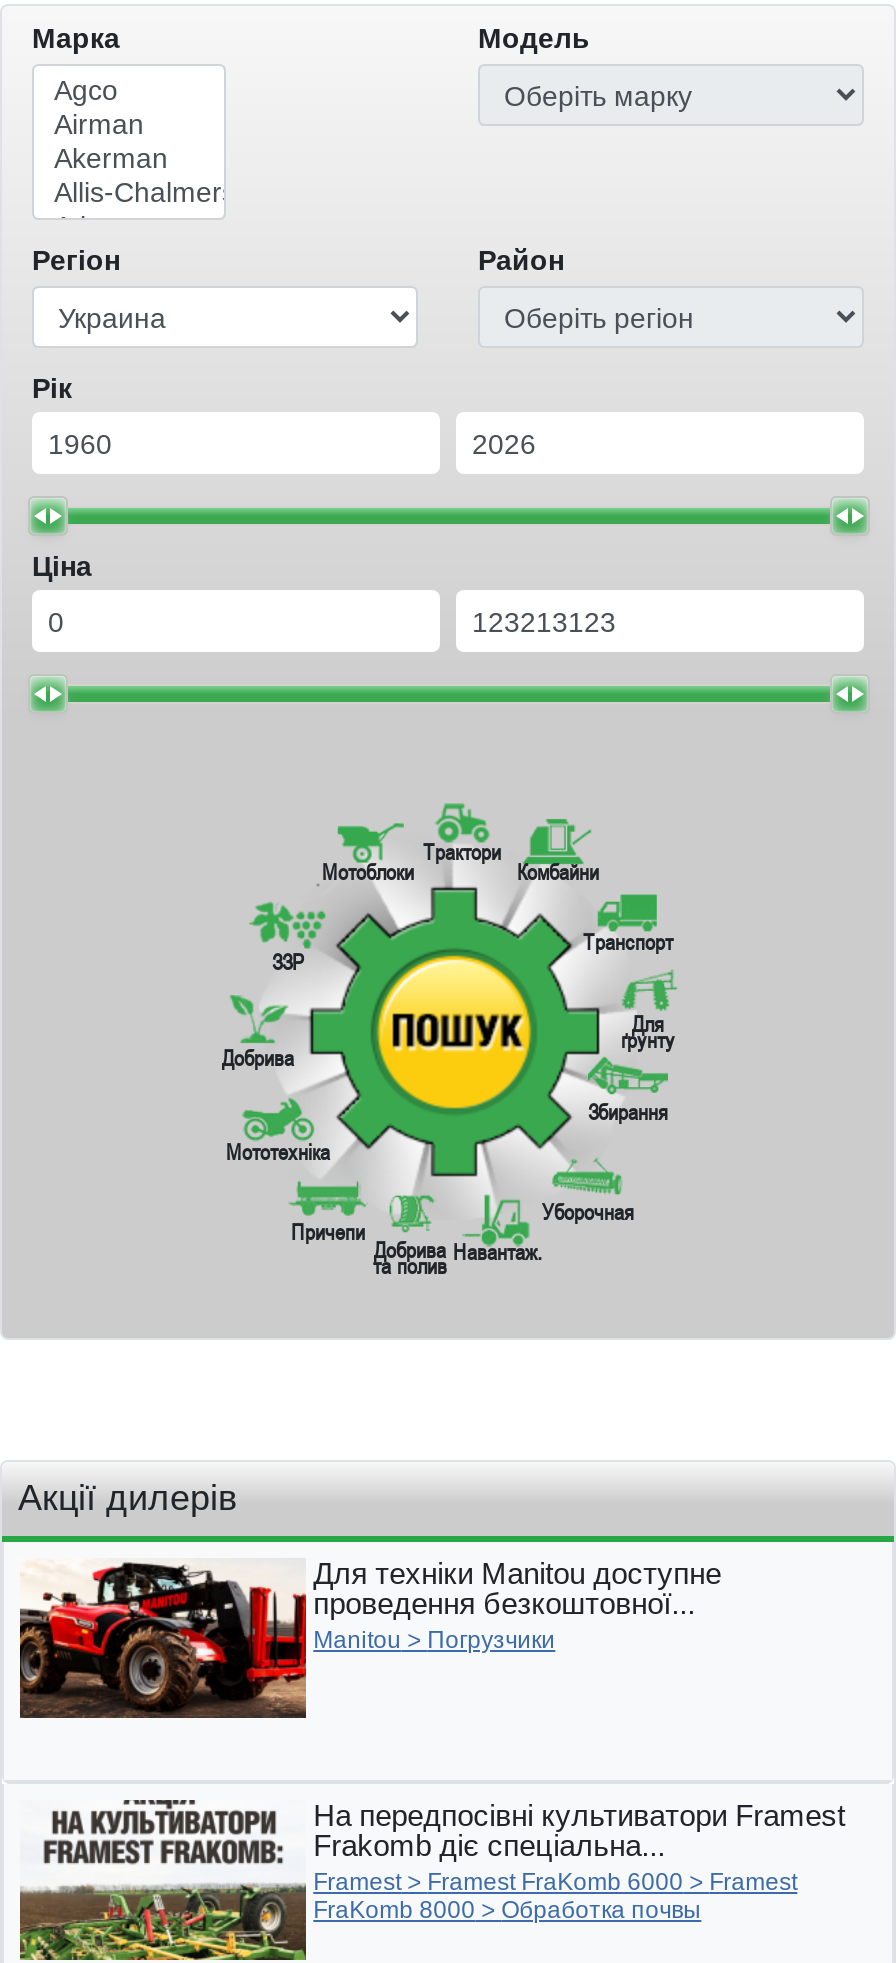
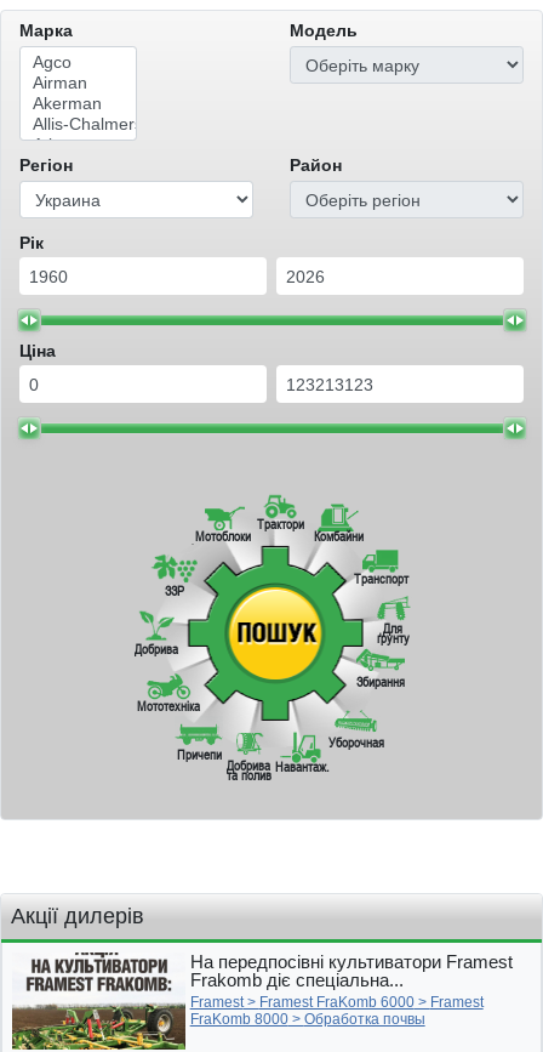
- [image]
- Для техніки Manitou доступне
- проведення безкоштовної...
- Manitou > Погрузчики
